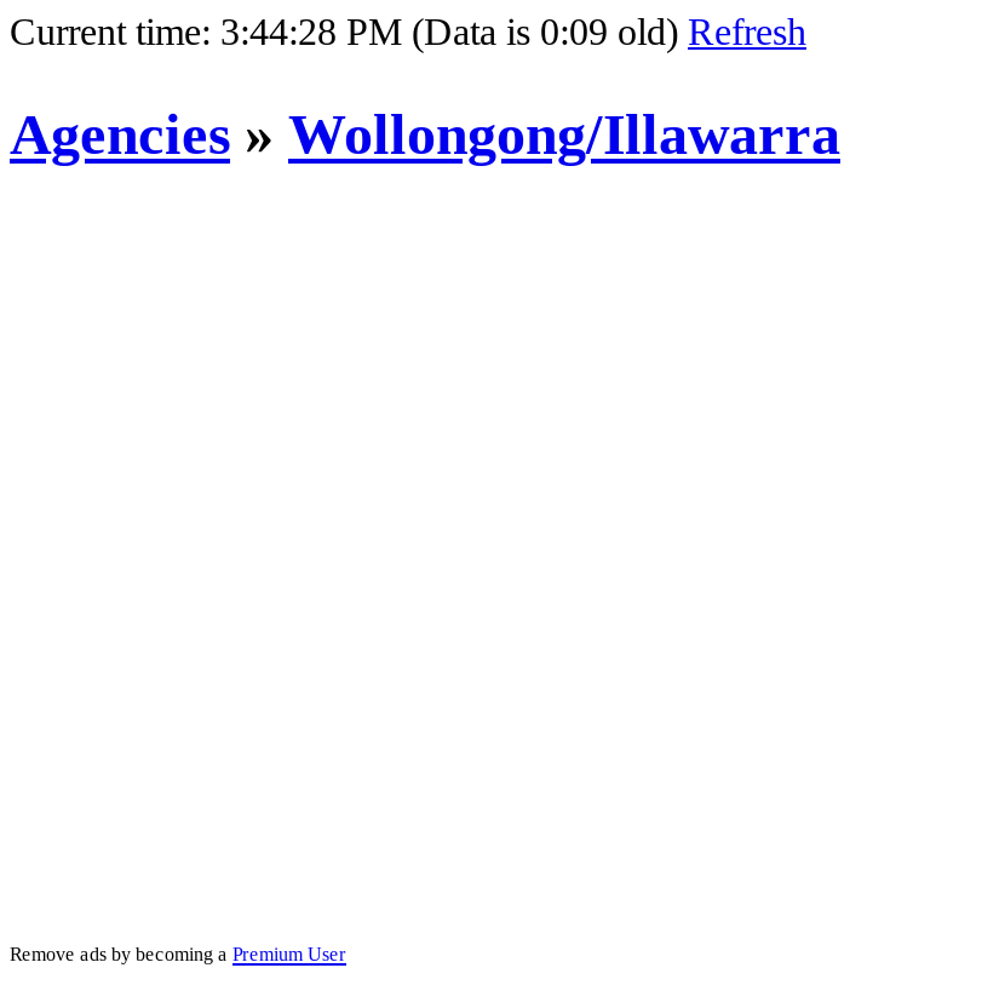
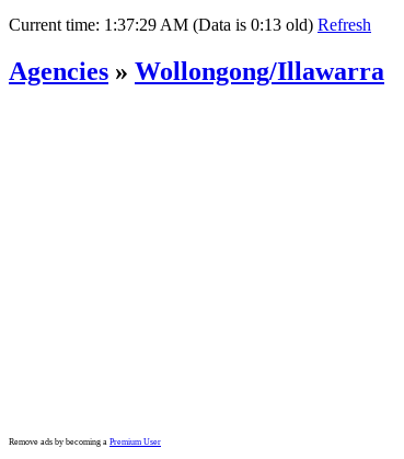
- Current time: 3:44:28 PM (Data is 0:09 old) Refresh
+ Current time: 1:37:29 AM (Data is 0:13 old) Refresh
